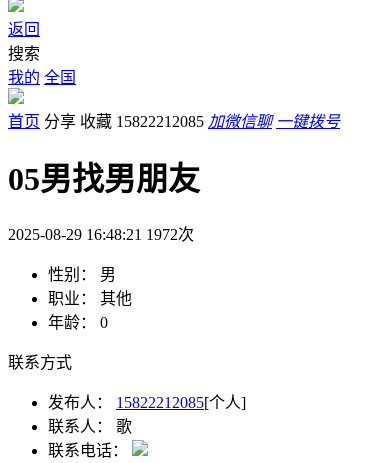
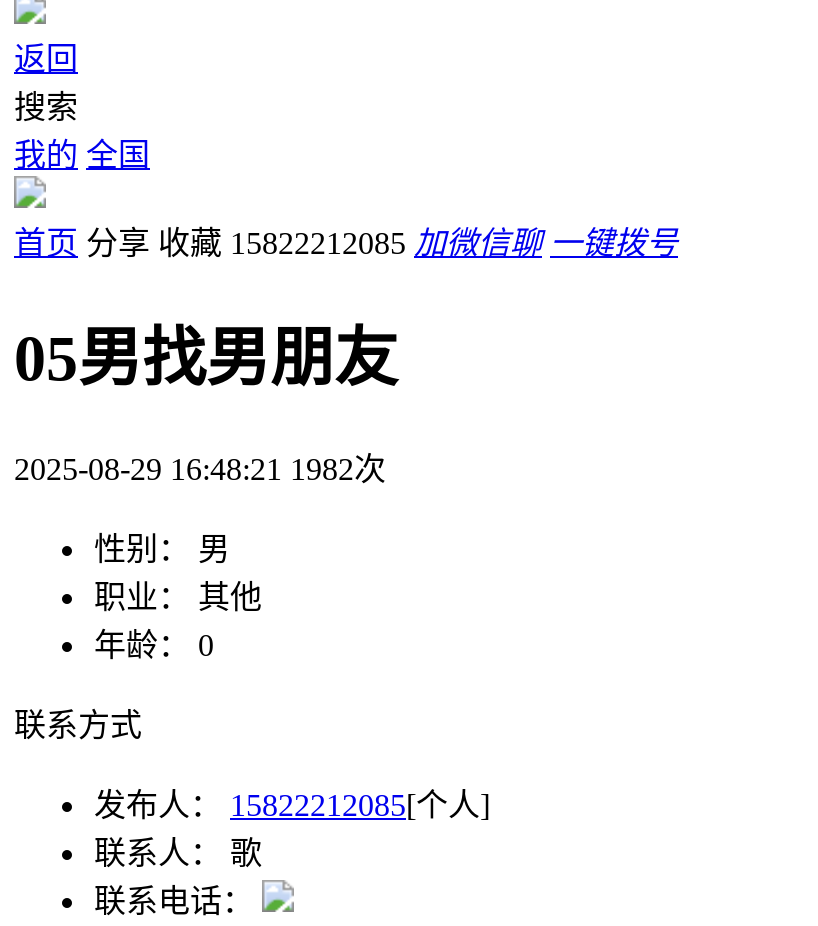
- 2025-08-29 16:48:21 1972次
+ 2025-08-29 16:48:21 1982次
